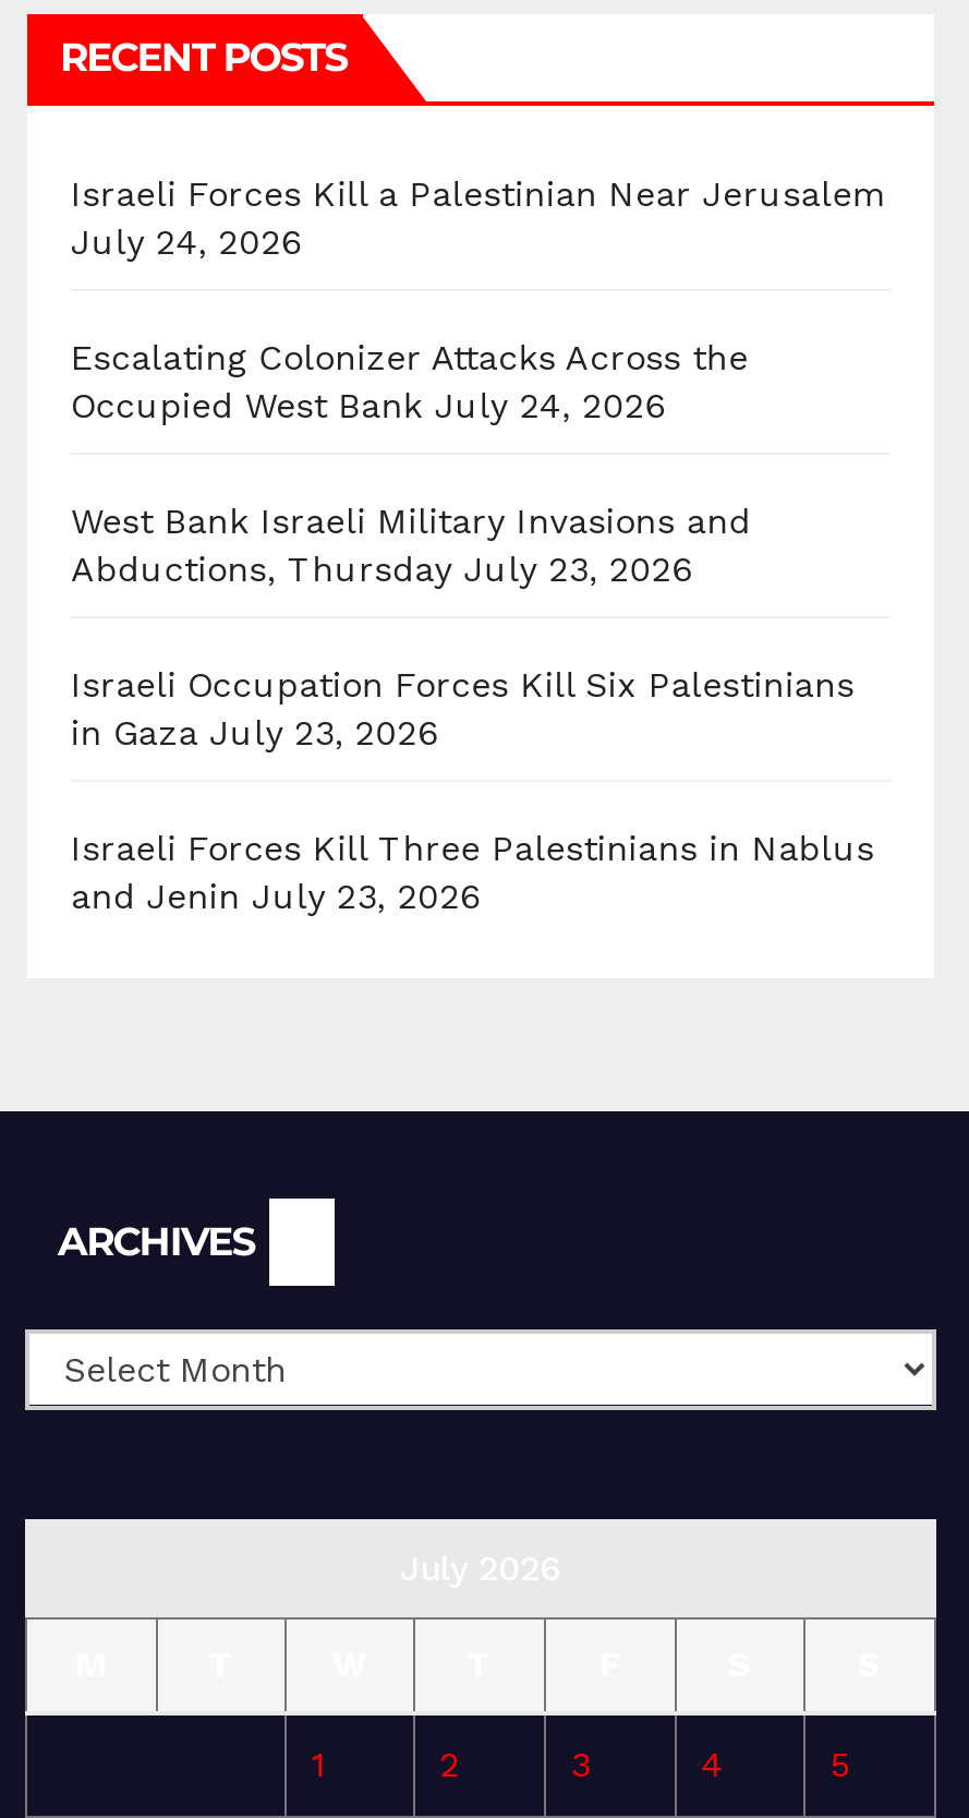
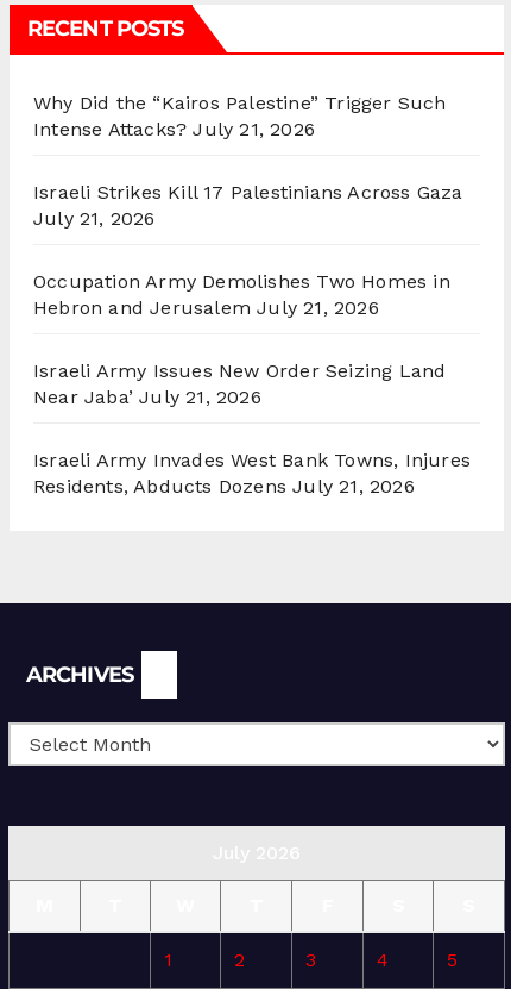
- Israeli Forces Kill a Palestinian Near Jerusalem
- July 24, 2026
+ Why Did the “Kairos Palestine” Trigger Such
+ Intense Attacks? July 21, 2026

- Escalating Colonizer Attacks Across the
- Occupied West Bank July 24, 2026
+ Israeli Strikes Kill 17 Palestinians Across Gaza
+ July 21, 2026

- West Bank Israeli Military Invasions and
- Abductions, Thursday July 23, 2026
+ Occupation Army Demolishes Two Homes in
+ Hebron and Jerusalem July 21, 2026

- Israeli Occupation Forces Kill Six Palestinians
- in Gaza July 23, 2026
+ Israeli Army Issues New Order Seizing Land
+ Near Jaba’ July 21, 2026

- Israeli Forces Kill Three Palestinians in Nablus
- and Jenin July 23, 2026
+ Israeli Army Invades West Bank Towns, Injures
+ Residents, Abducts Dozens July 21, 2026
